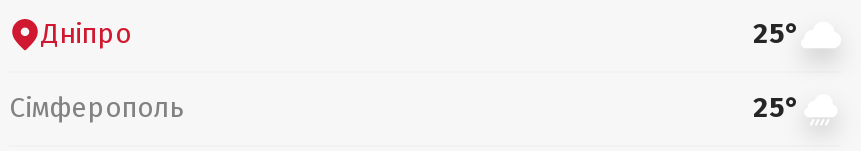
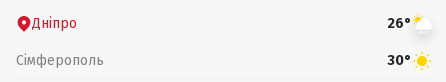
- 25°
+ 26°

- 25°
+ 30°
